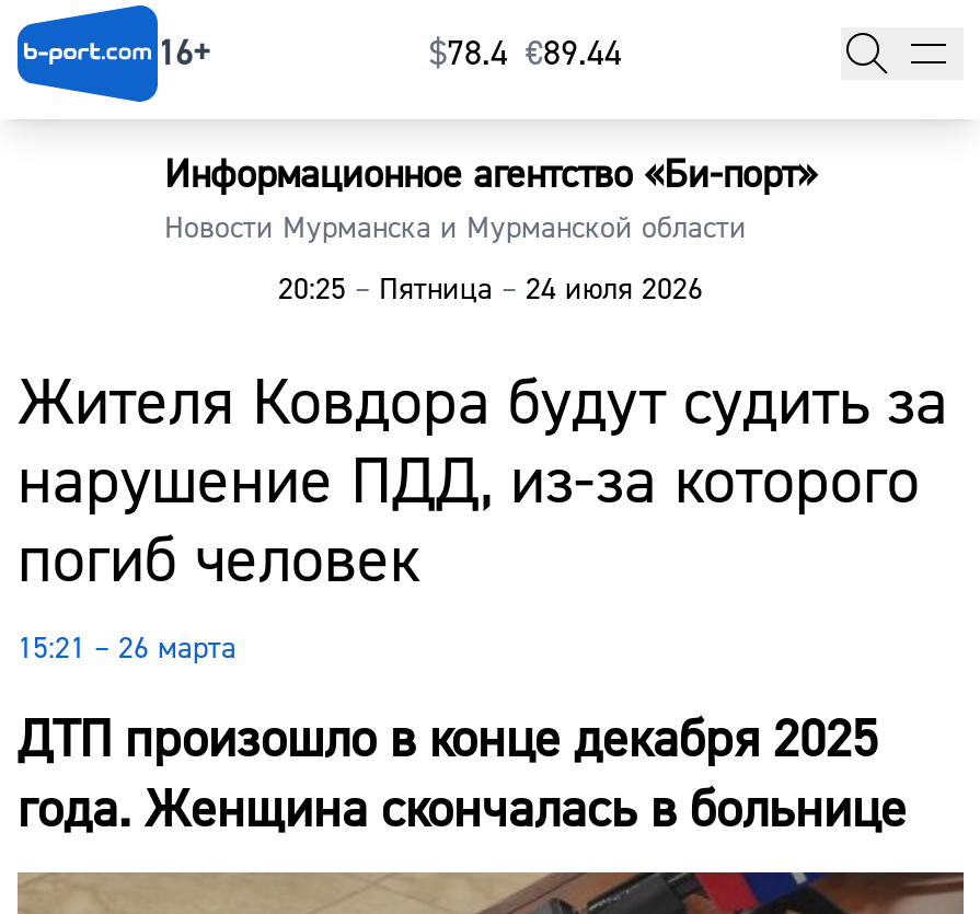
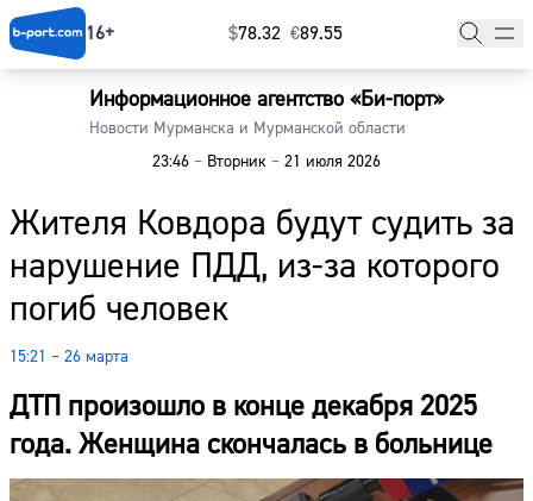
- $78.4 €89.44
+ $78.32 €89.55

- 20:25 – Пятница – 24 июля 2026
+ 23:46 – Вторник – 21 июля 2026
